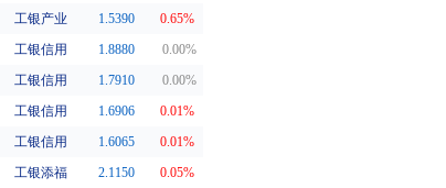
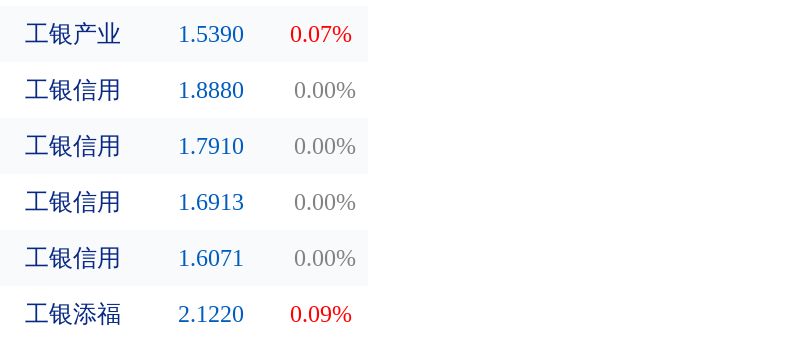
- 1.5390 0.65%
+ 1.5390 0.07%

- 1.6906
+ 1.6913

- 0.01%
+ 0.00%

- 1.6065
+ 1.6071

- 0.01%
+ 0.00%

- 2.1150
+ 2.1220

- 0.05%
+ 0.09%
